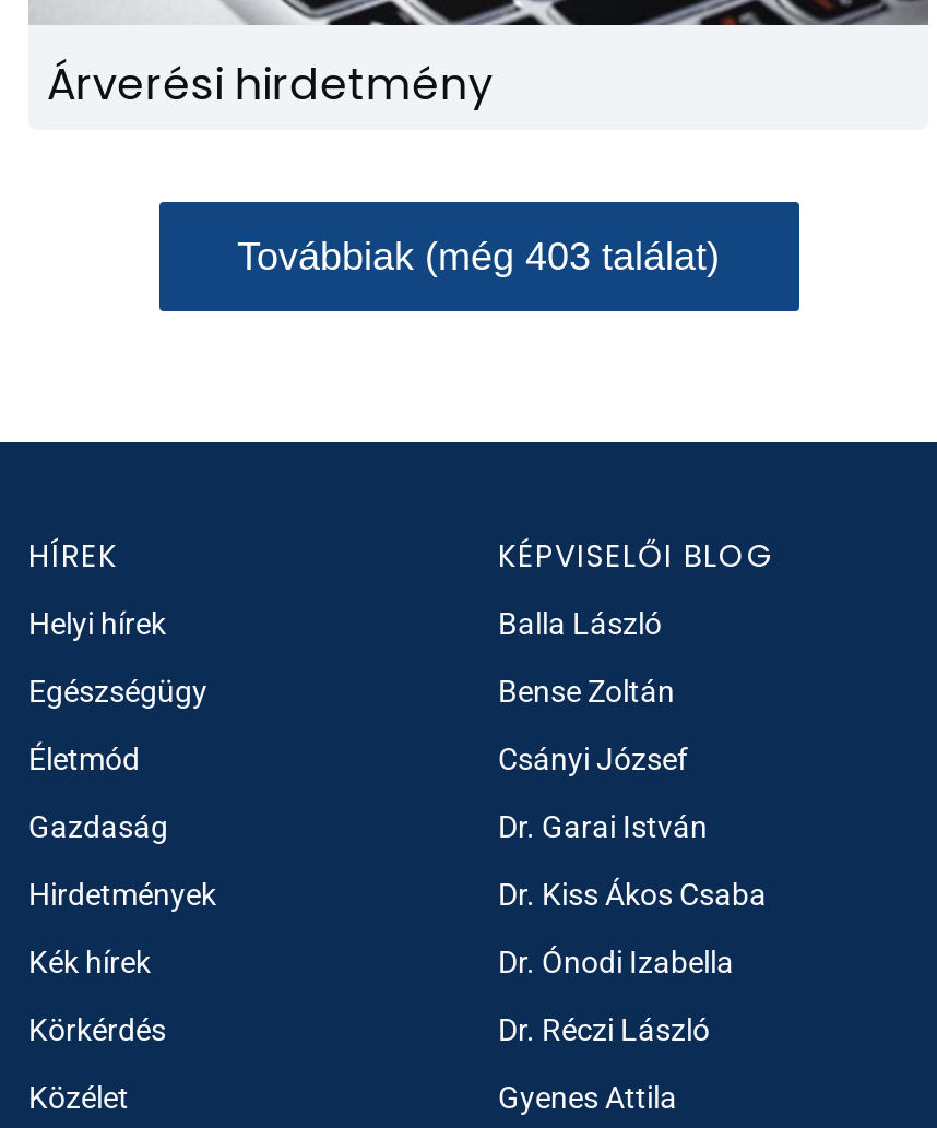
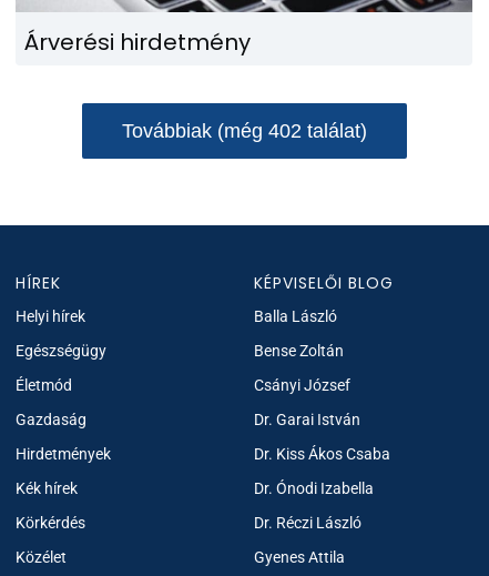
- Továbbiak (még 403 találat)
+ Továbbiak (még 402 találat)
